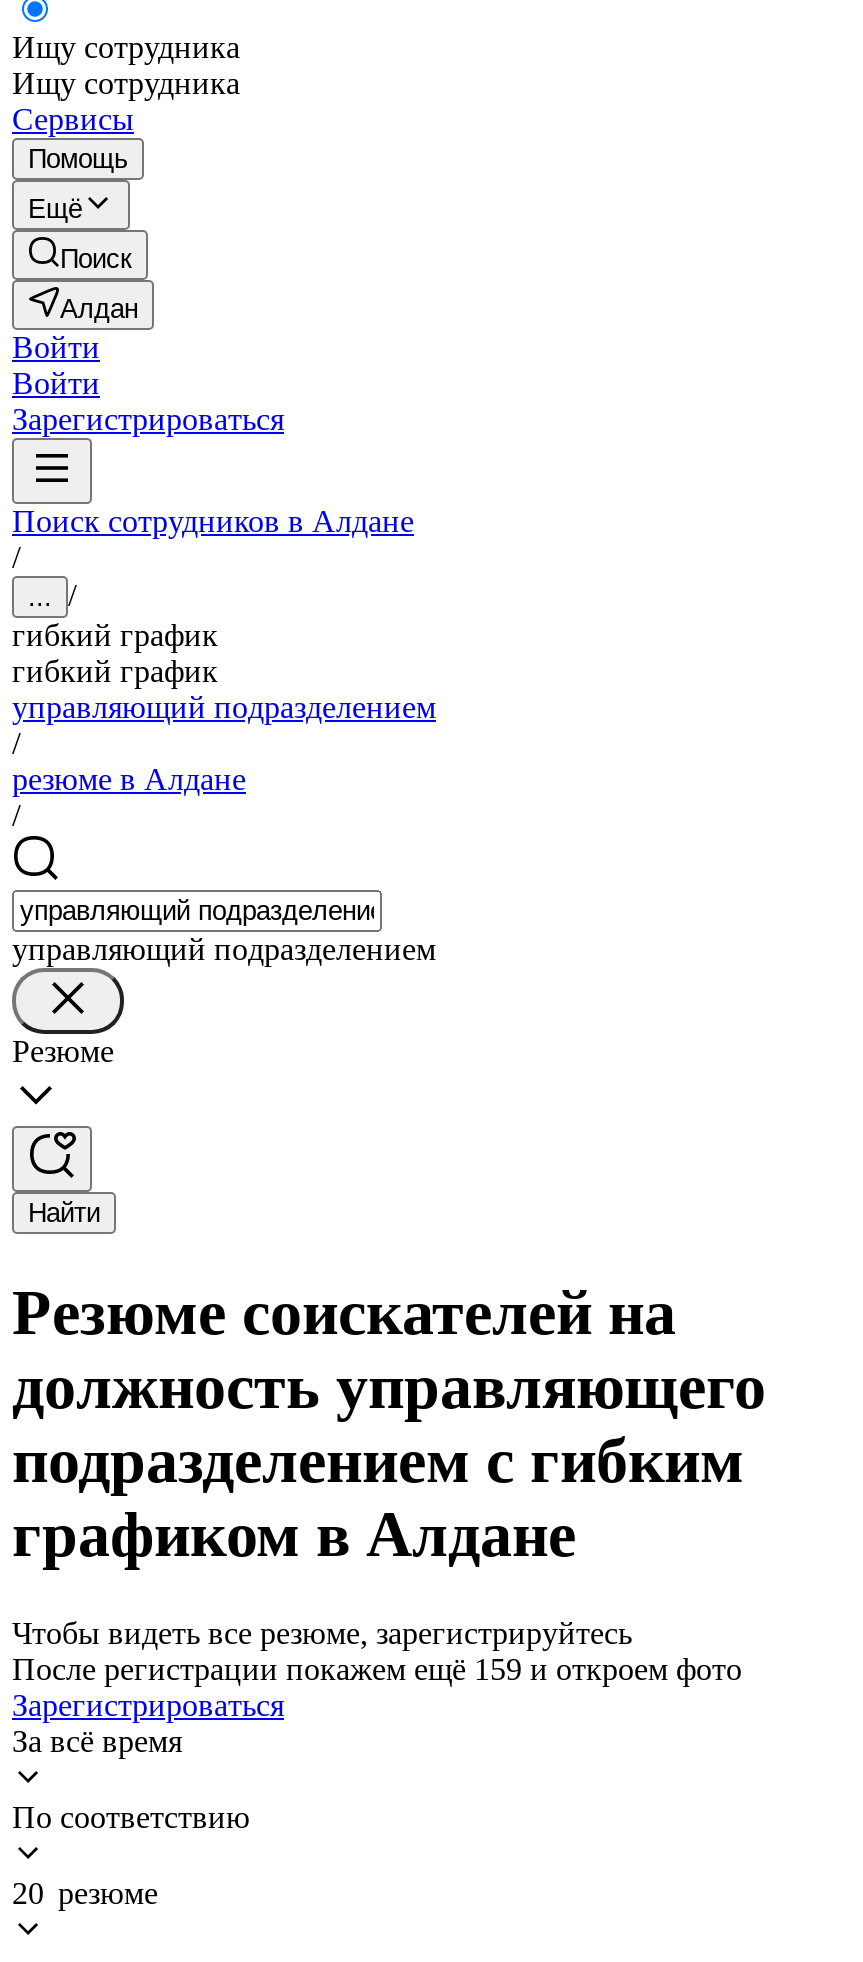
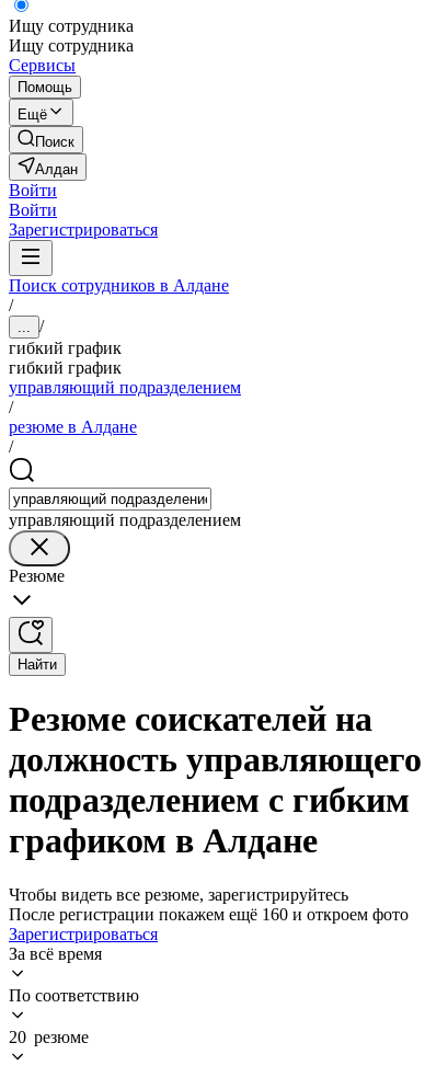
- После регистрации покажем ещё 159 и откроем фото
+ После регистрации покажем ещё 160 и откроем фото
